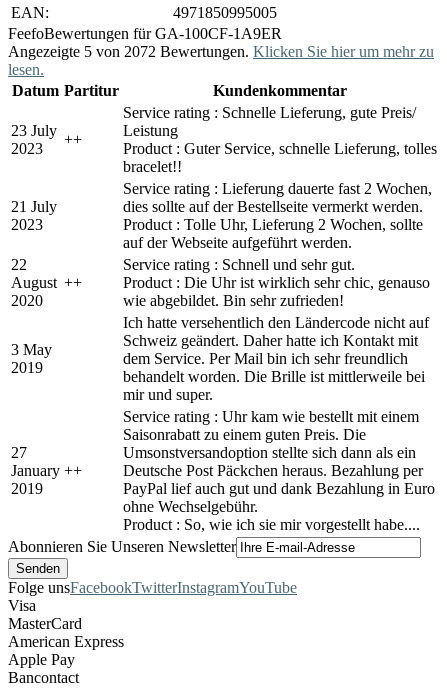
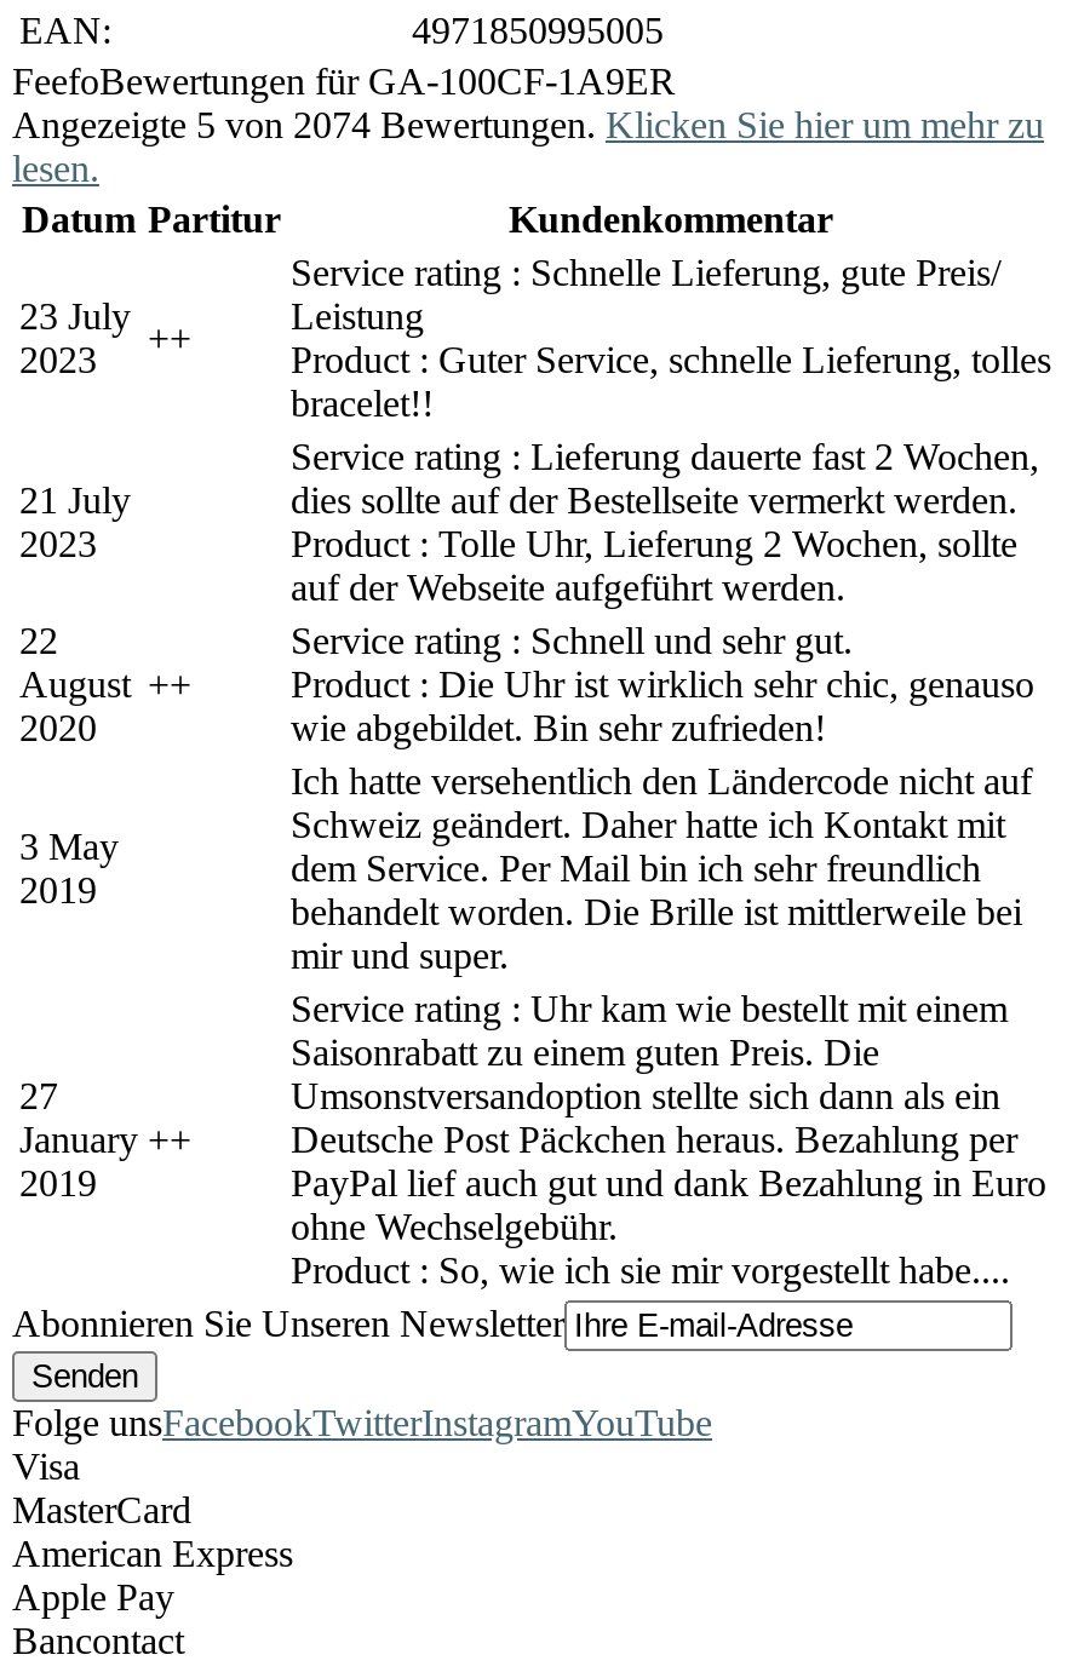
- Angezeigte 5 von 2072 Bewertungen. Klicken Sie hier um mehr zu
+ Angezeigte 5 von 2074 Bewertungen. Klicken Sie hier um mehr zu
